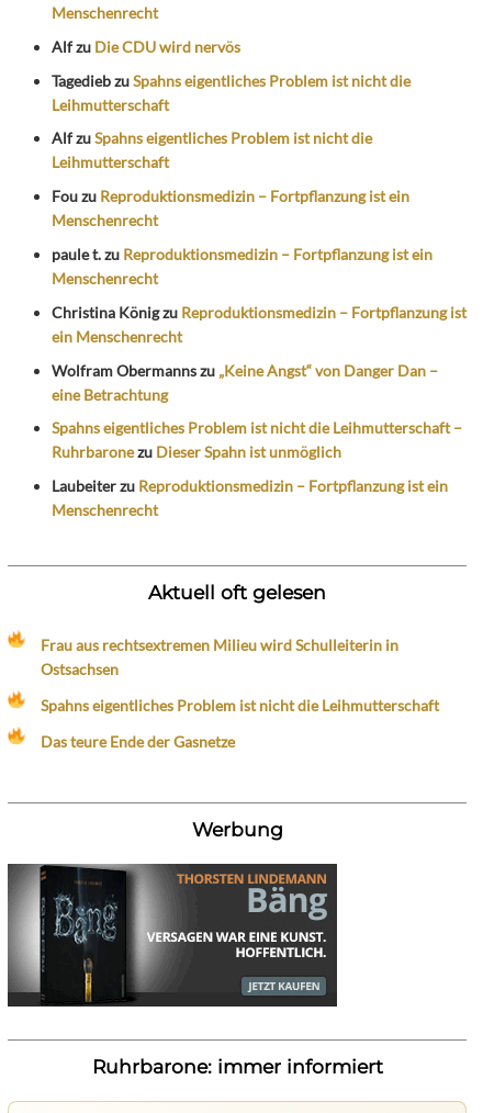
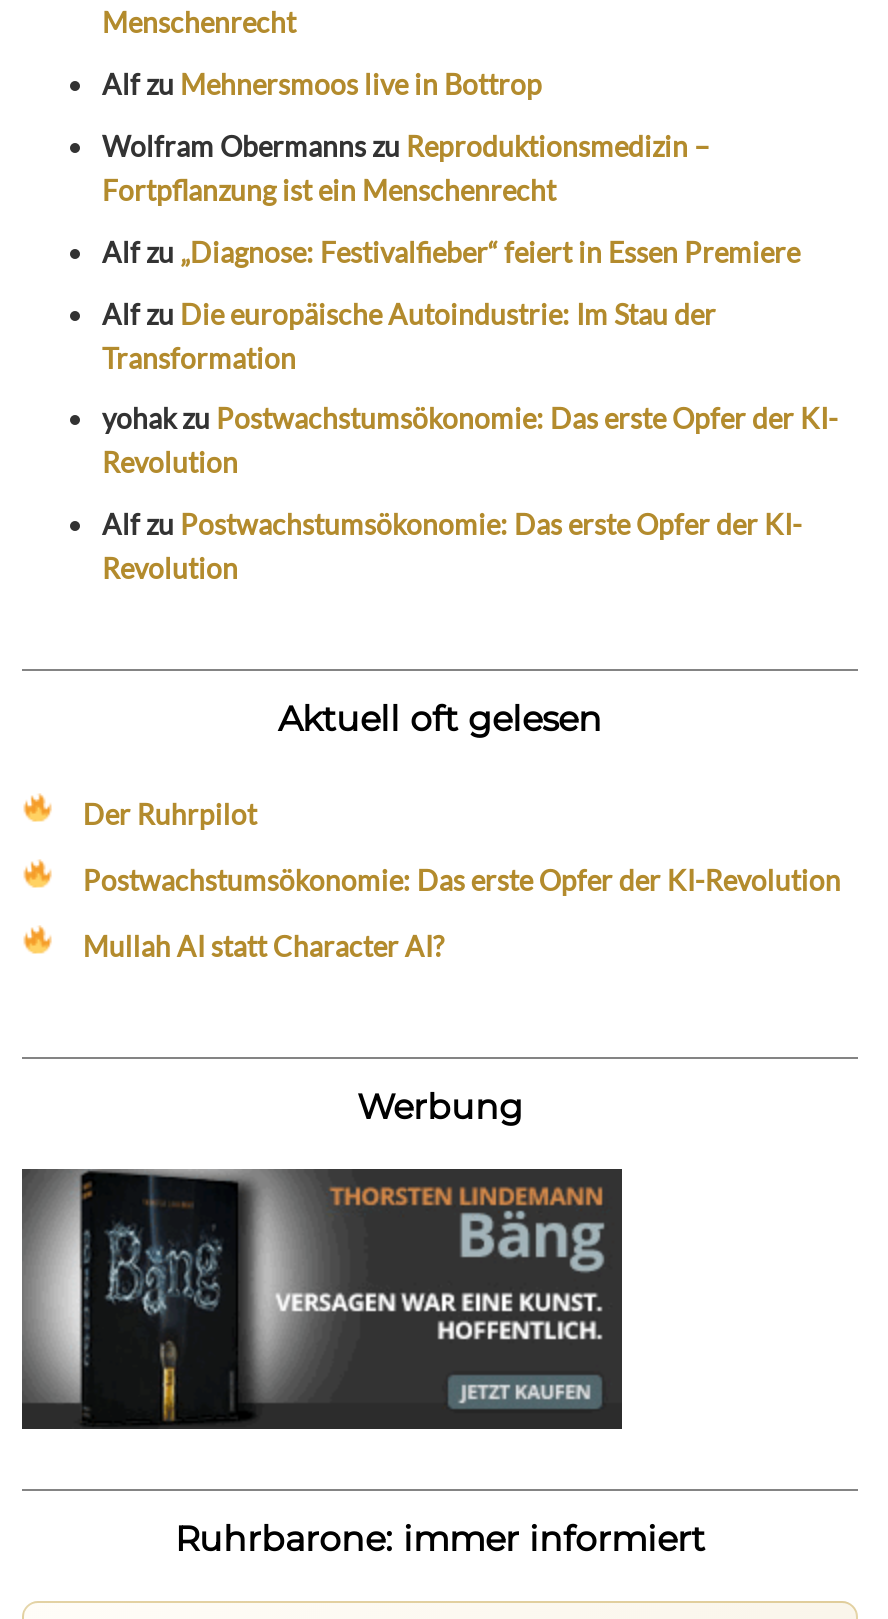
- Alf zu Die CDU wird nervös
- Tagedieb zu Spahns eigentliches Problem ist nicht die
- Leihmutterschaft
- Alf zu Spahns eigentliches Problem ist nicht die
- Leihmutterschaft
- Fou zu Reproduktionsmedizin – Fortpflanzung ist ein
- Menschenrecht
- paule t. zu Reproduktionsmedizin – Fortpflanzung ist ein
- Menschenrecht
- Christina König zu Reproduktionsmedizin – Fortpflanzung ist
- ein Menschenrecht
- Wolfram Obermanns zu „Keine Angst“ von Danger Dan –
- eine Betrachtung
- Spahns eigentliches Problem ist nicht die Leihmutterschaft –
- Ruhrbarone zu Dieser Spahn ist unmöglich
- Laubeiter zu Reproduktionsmedizin – Fortpflanzung ist ein
- Menschenrecht
+ Alf zu Mehnersmoos live in Bottrop
+ Wolfram Obermanns zu Reproduktionsmedizin –
+ Fortpflanzung ist ein Menschenrecht
+ Alf zu „Diagnose: Festivalfieber“ feiert in Essen Premiere
+ Alf zu Die europäische Autoindustrie: Im Stau der
+ Transformation
+ yohakzu Postwachstumsökonomie: Das erste Opfer der KI-
+ Revolution
+ Alf zu Postwachstumsökonomie: Das erste Opfer der KI-
+ Revolution

- Frau aus rechtsextremen Milieu wird Schulleiterin in
- Ostsachsen
+ Der Ruhrpilot

- Spahns eigentliches Problem ist nicht die Leihmutterschaft
+ Postwachstumsökonomie: Das erste Opfer der KI-Revolution

- Das teure Ende der Gasnetze
+ Mullah AI statt Character AI?
